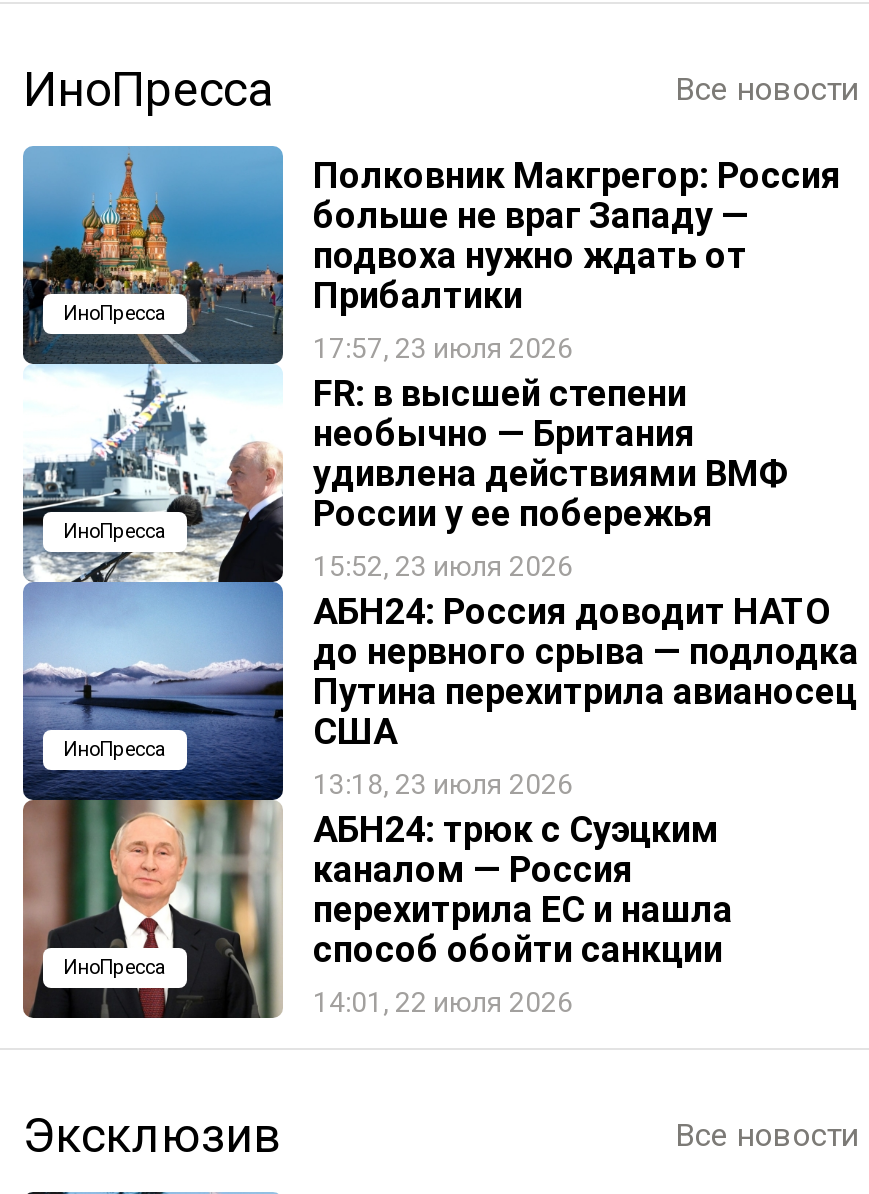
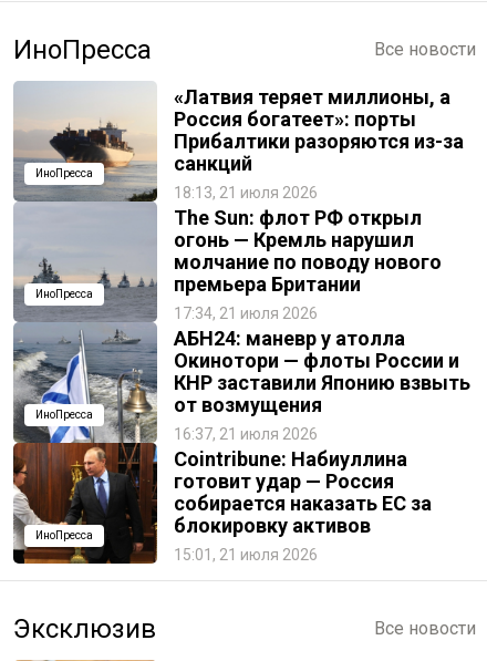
- [image]
- Полковник Макгрегор: Россия
- больше не враг Западу —
- подвоха нужно ждать от
- Прибалтики
- 17:57, 23 июля 2026
+ [image]
+ «Латвия теряет миллионы, а
+ Россия богатеет»: порты
+ Прибалтики разоряются из-за
+ санкций
+ 18:13, 21 июля 2026

- FR: в высшей степени
- необычно — Британия
- удивлена действиями ВМФ
- России у ее побережья
- 15:52, 23 июля 2026
+ The Sun: флот РФ открыл
+ огонь — Кремль нарушил
+ молчание по поводу нового
+ премьера Британии
+ 17:34, 21 июля 2026

- АБН24: Россия доводит НАТО
- до нервного срыва — подлодка
- Путина перехитрила авианосец
- США
- 13:18, 23 июля 2026
+ АБН24: маневр у атолла
+ Окинотори — флоты России и
+ КНР заставили Японию взвыть
+ от возмущения
+ 16:37, 21 июля 2026

- АБН24: трюк с Суэцким
- каналом — Россия
- перехитрила EC и нашла
- способ обойти санкции
- 14:01, 22 июля 2026
+ Cointribune: Набиуллина
+ готовит удар — Россия
+ собирается наказать EC за
+ блокировку активов
+ 15:01, 21 июля 2026
